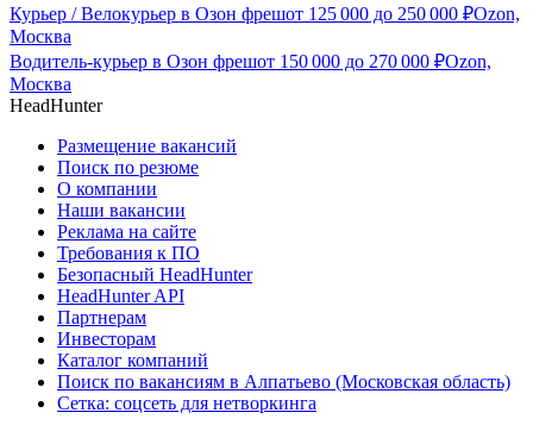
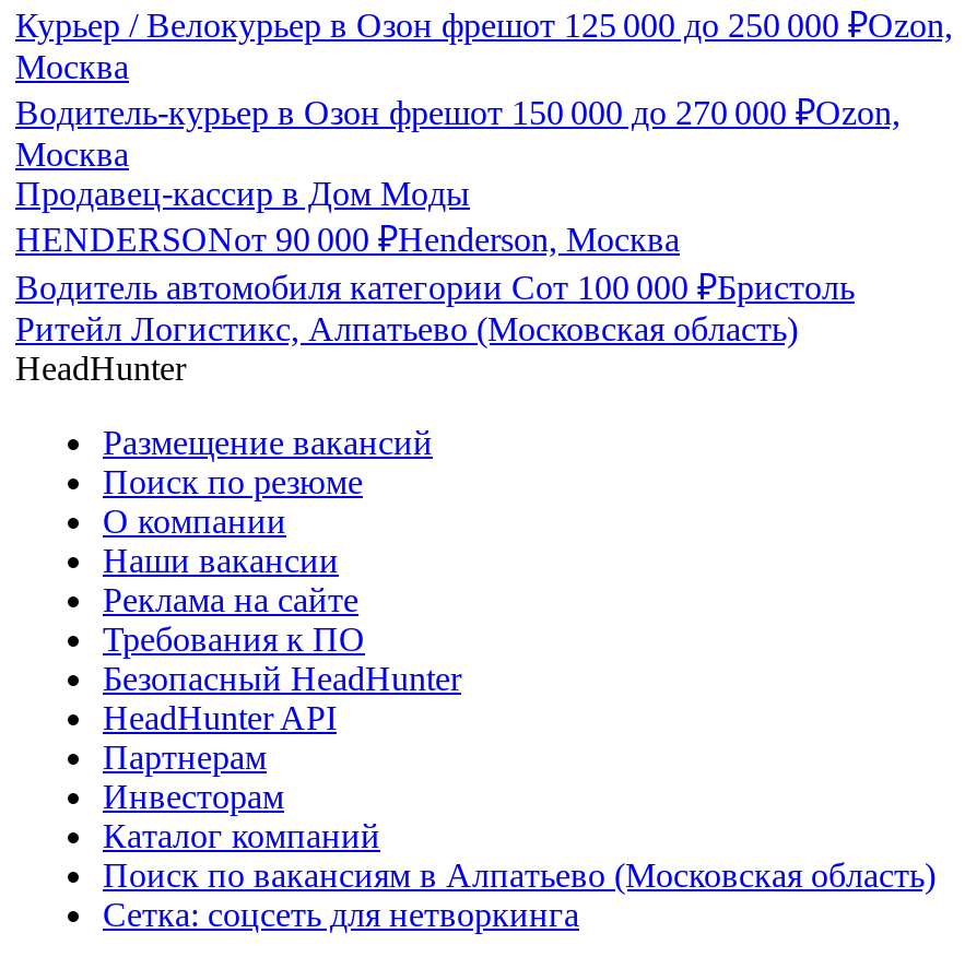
+ Продавец-кассир в Дом Моды
+ HENDERSONот 90 000 ₽Henderson, Москва
+ Водитель автомобиля категории Сот 100 000 ₽Бристоль
+ Ритейл Логистикс, Алпатьево (Московская область)
